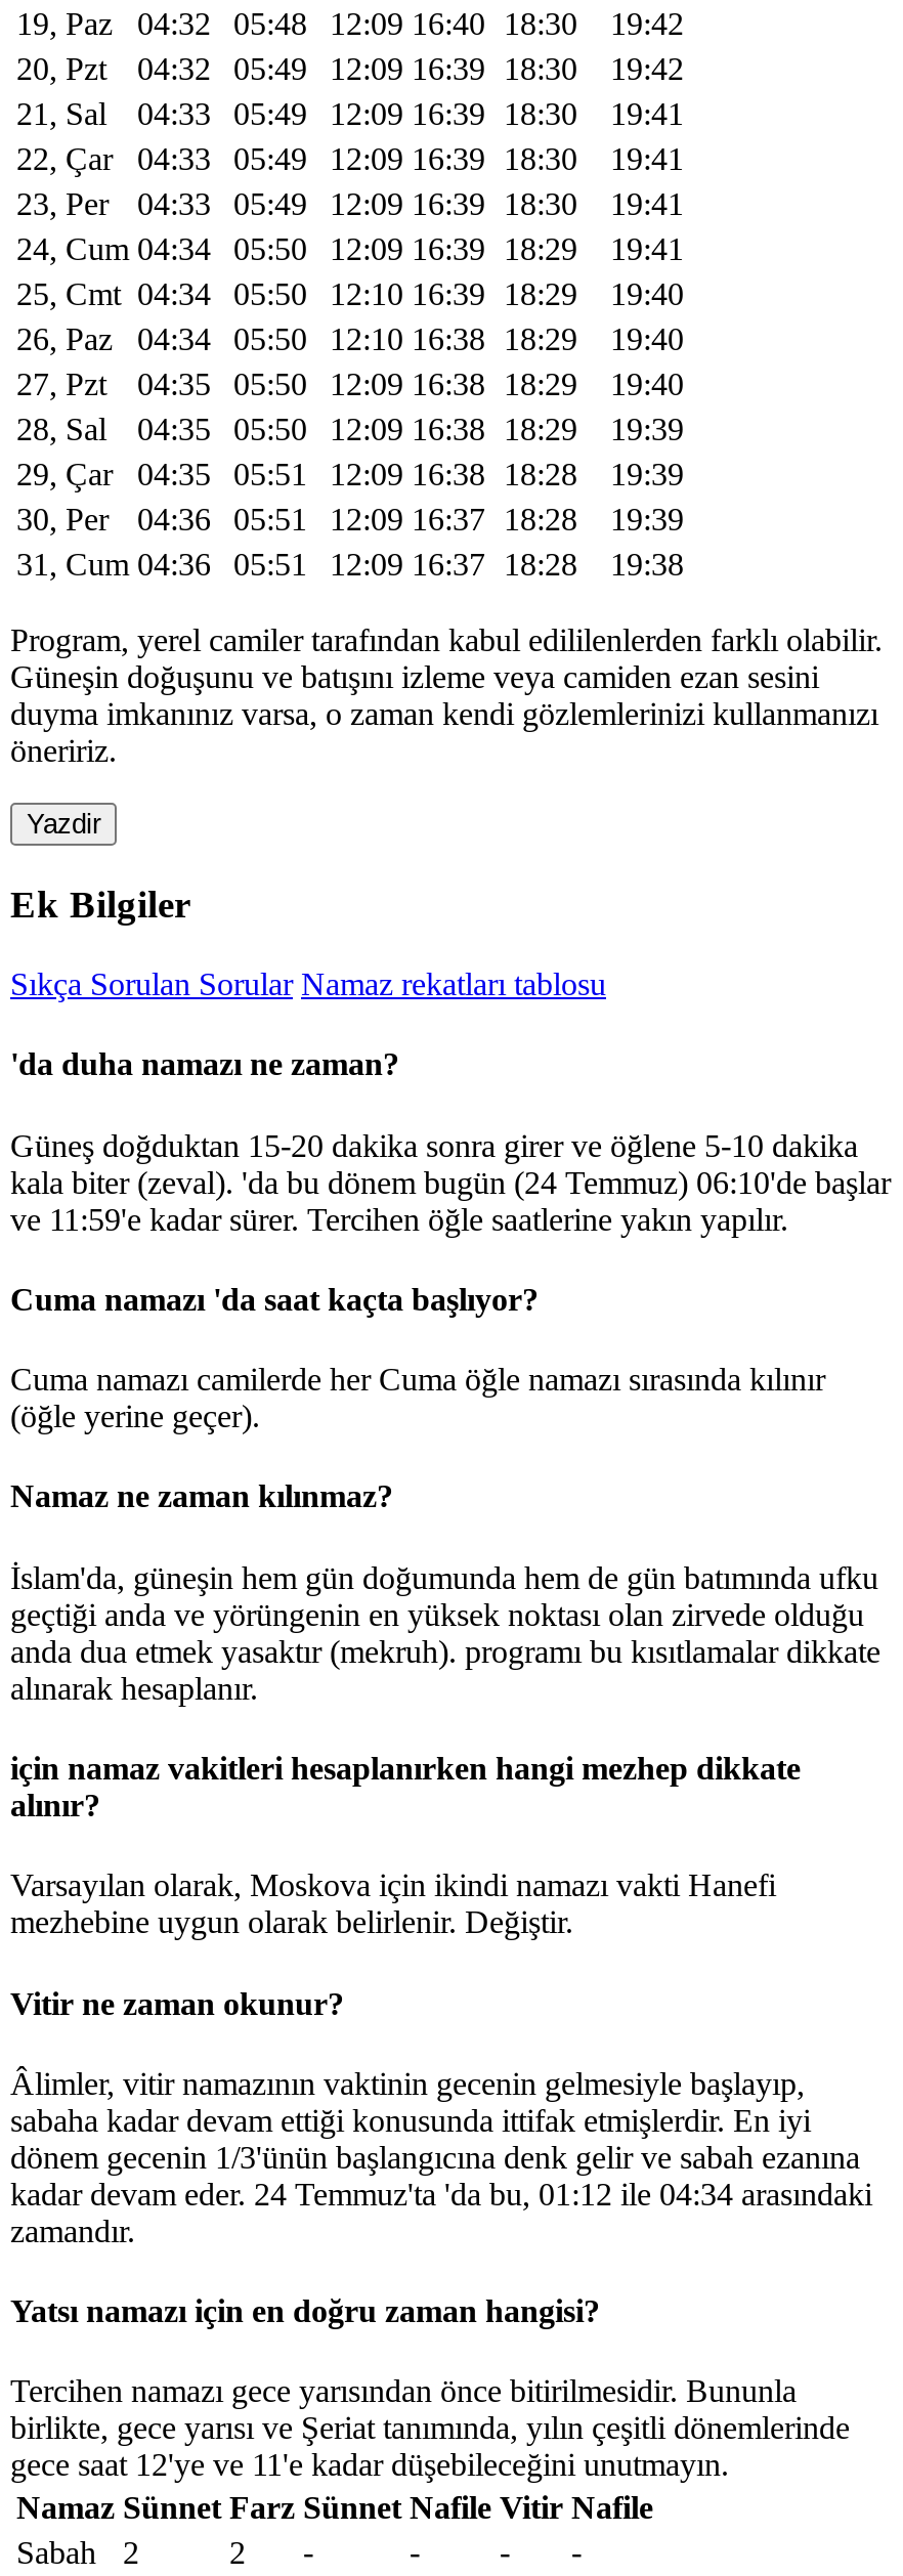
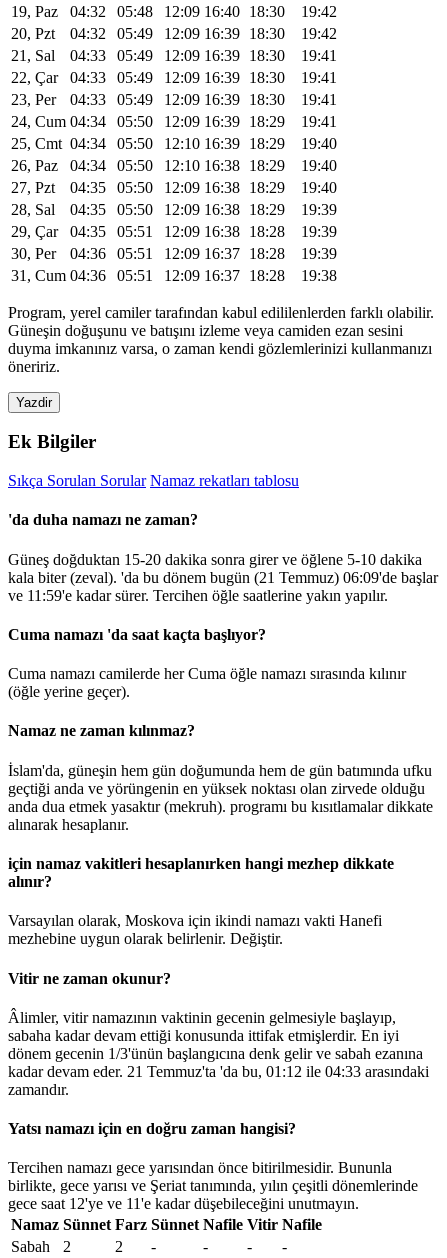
- kala biter (zeval). 'da bu dönem bugün (24 Temmuz) 06:10'de başlar
+ kala biter (zeval). 'da bu dönem bugün (21 Temmuz) 06:09'de başlar

- kadar devam eder. 24 Temmuz'ta 'da bu, 01:12 ile 04:34 arasındaki
+ kadar devam eder. 21 Temmuz'ta 'da bu, 01:12 ile 04:33 arasındaki
